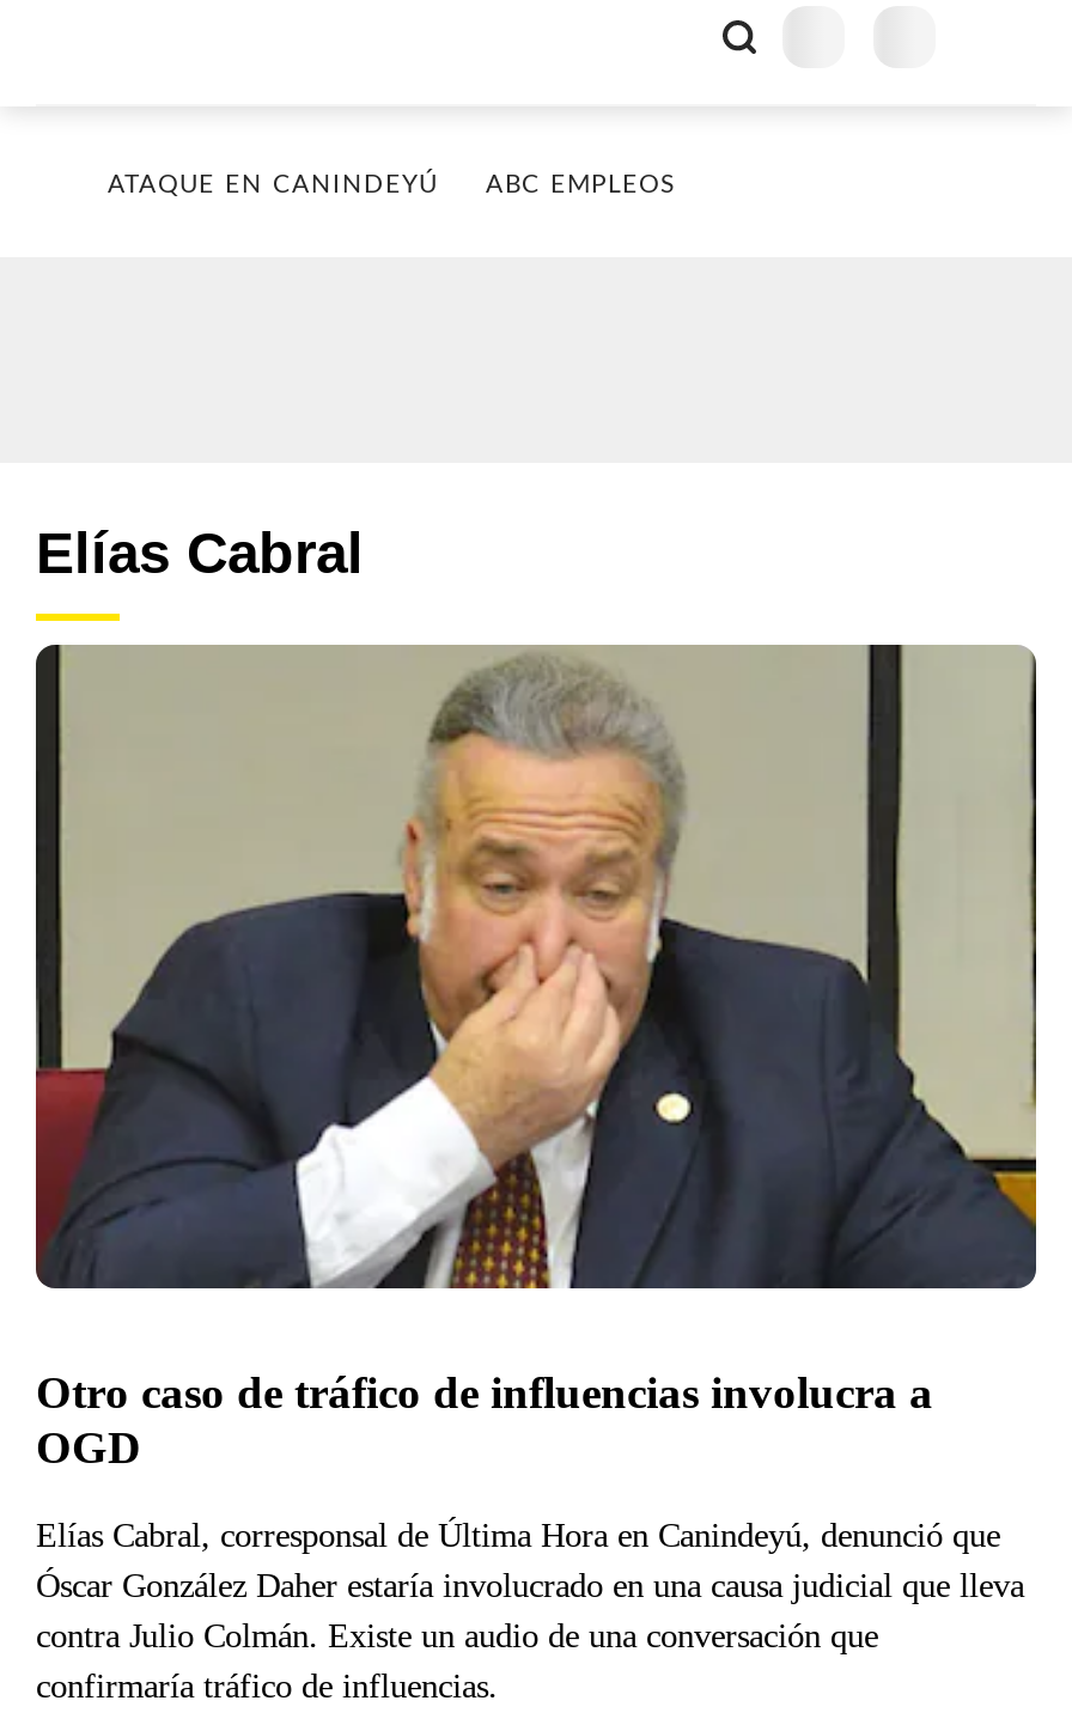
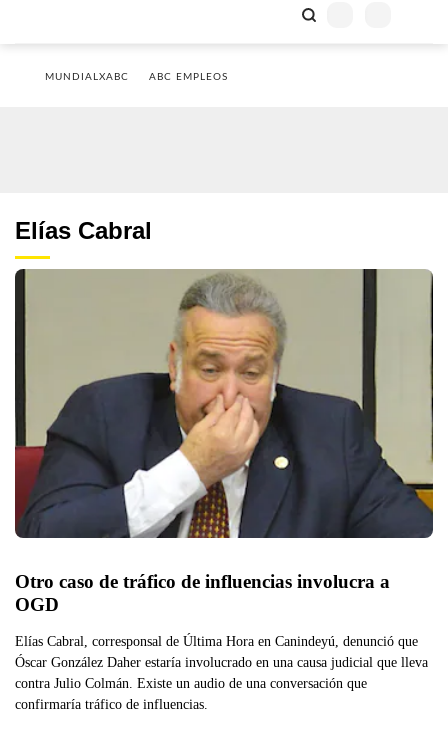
- ATAQUE EN CANINDEYÚ
+ MUNDIALXABC
